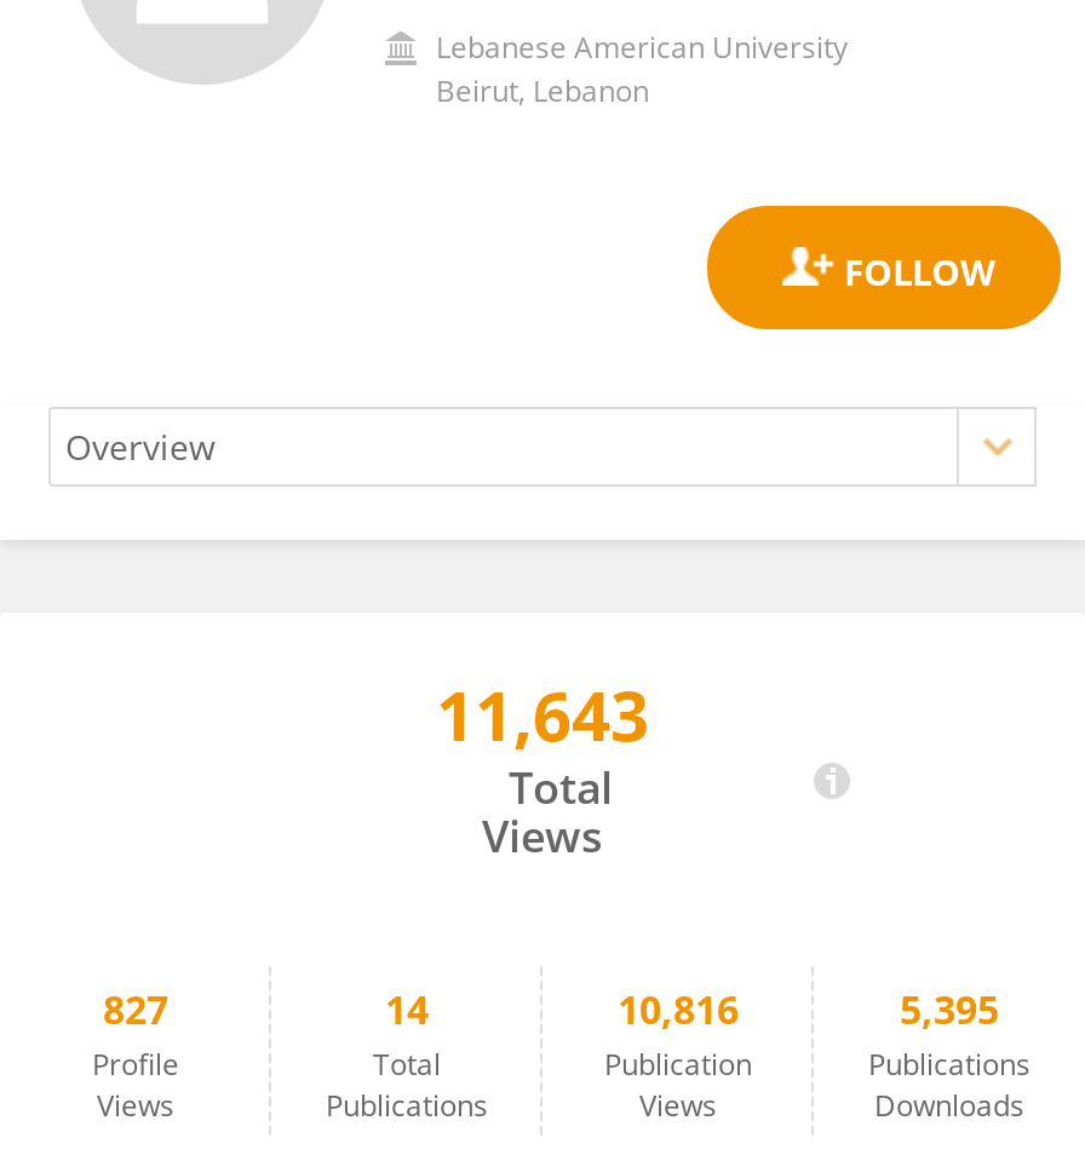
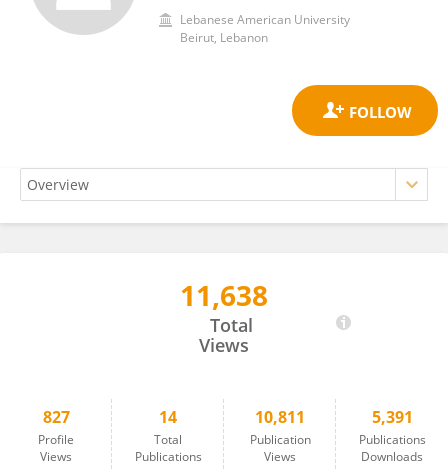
- 11,643
+ 11,638

- 10,816
+ 10,811

- 5,395
+ 5,391
